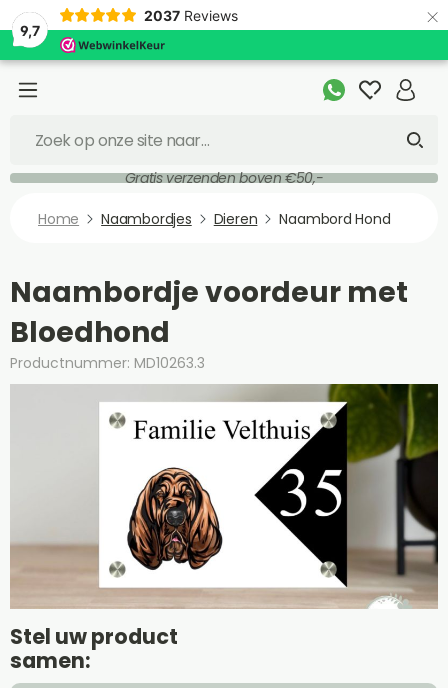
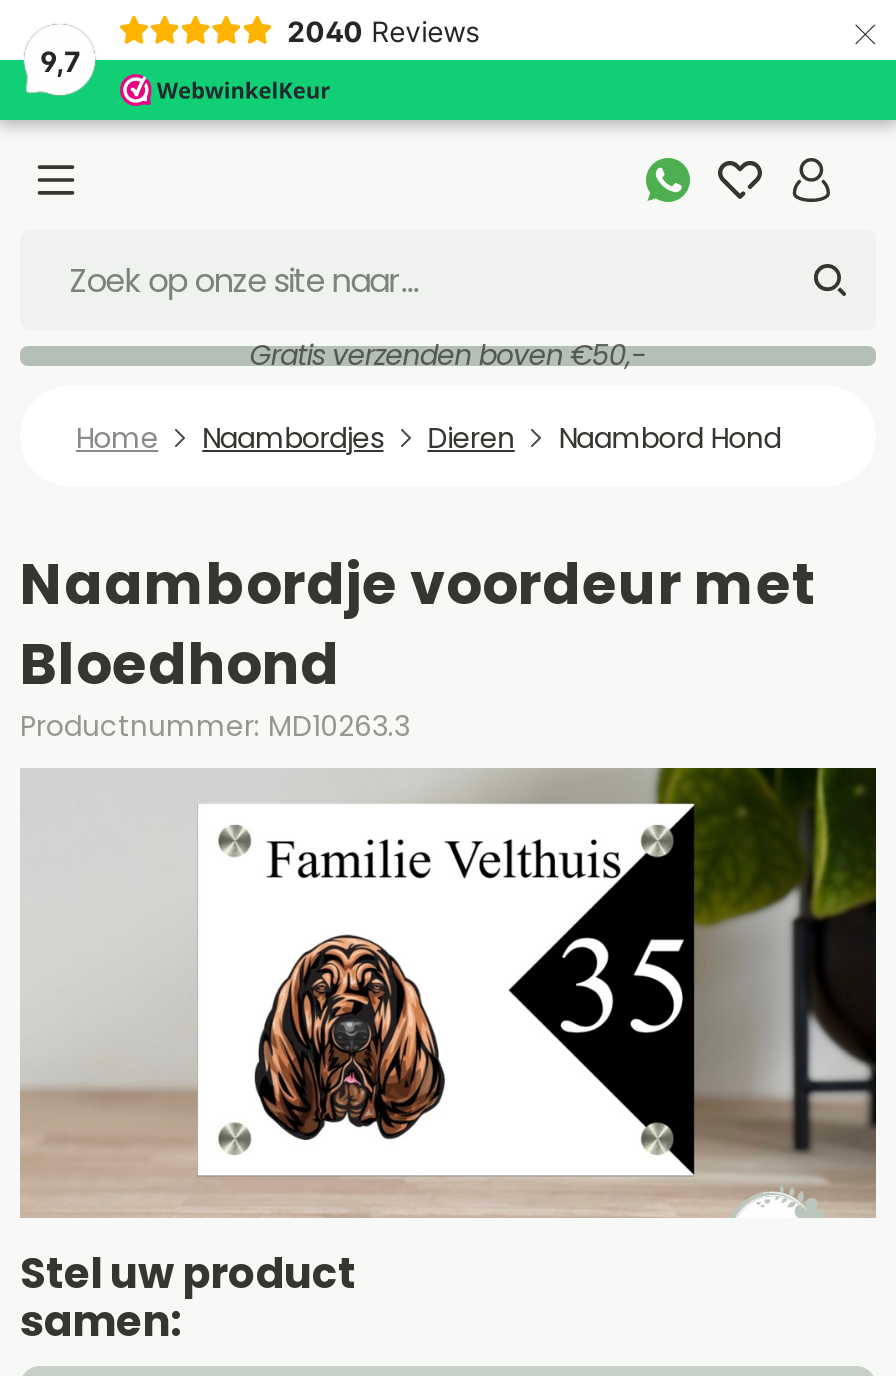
- 2037 Reviews
+ 2040 Reviews
